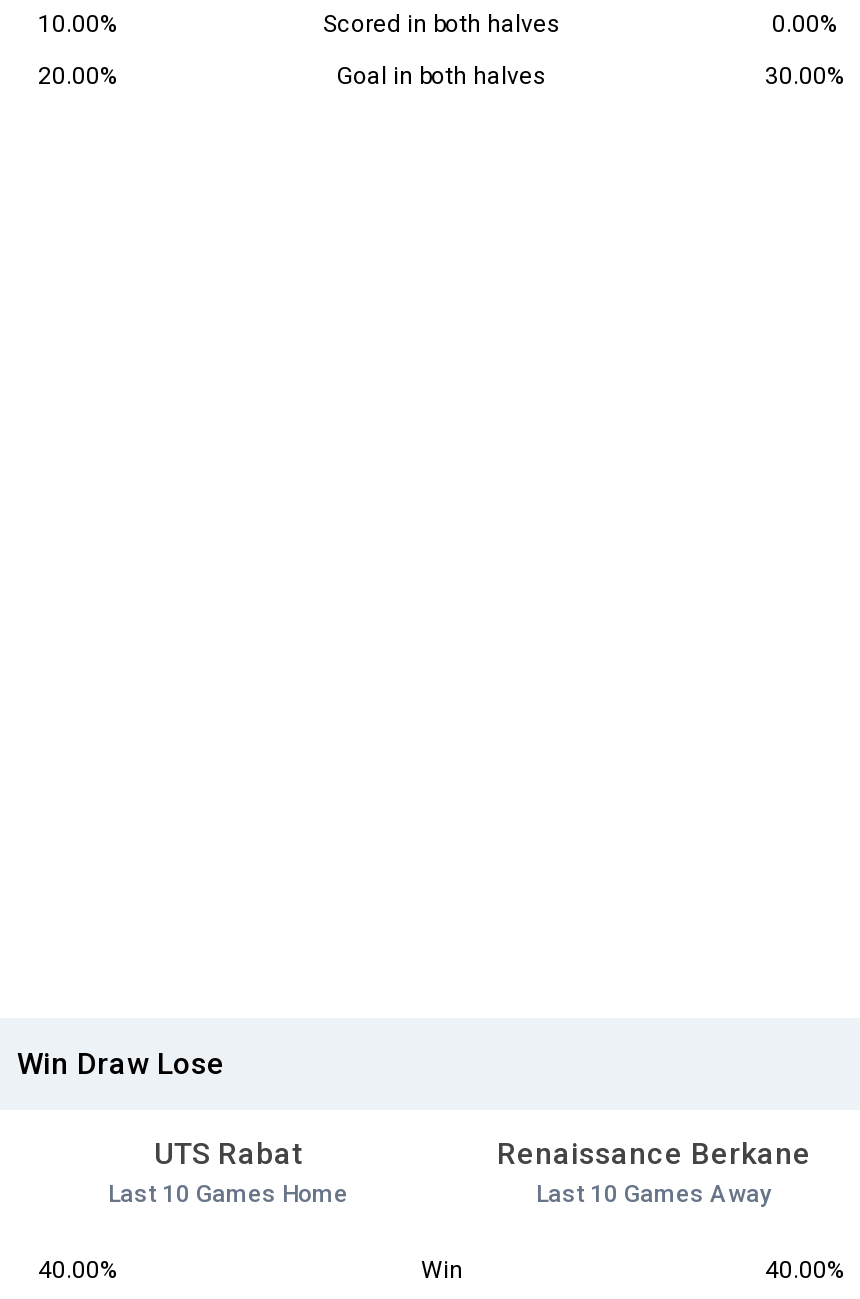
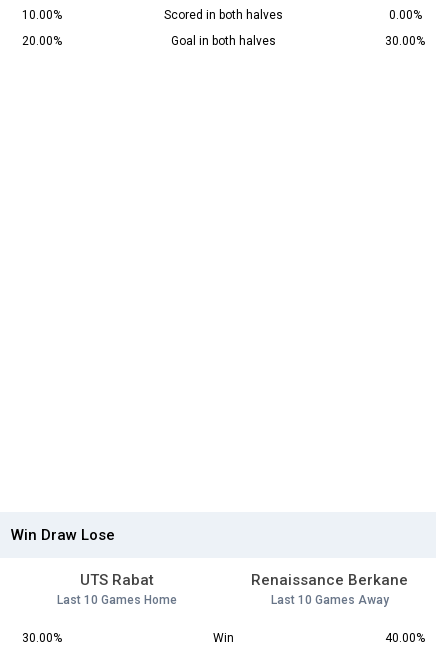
- 40.00%
+ 30.00%
